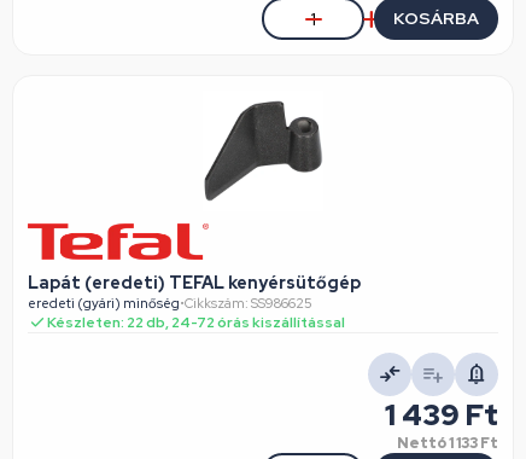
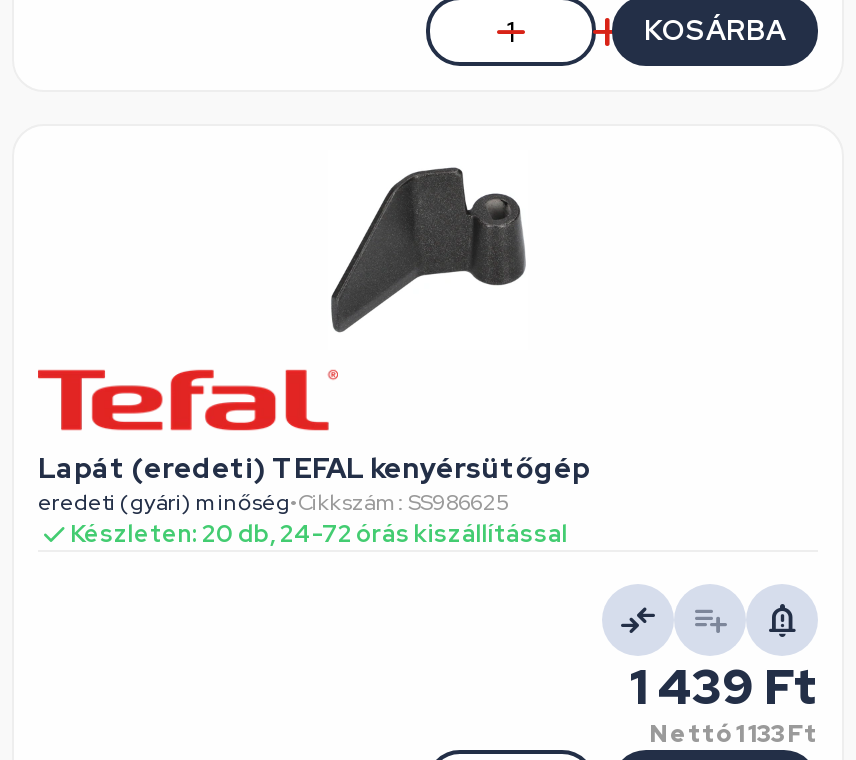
- Készleten: 22 db, 24-72 órás kiszállítással
+ Készleten: 20 db, 24-72 órás kiszállítással
